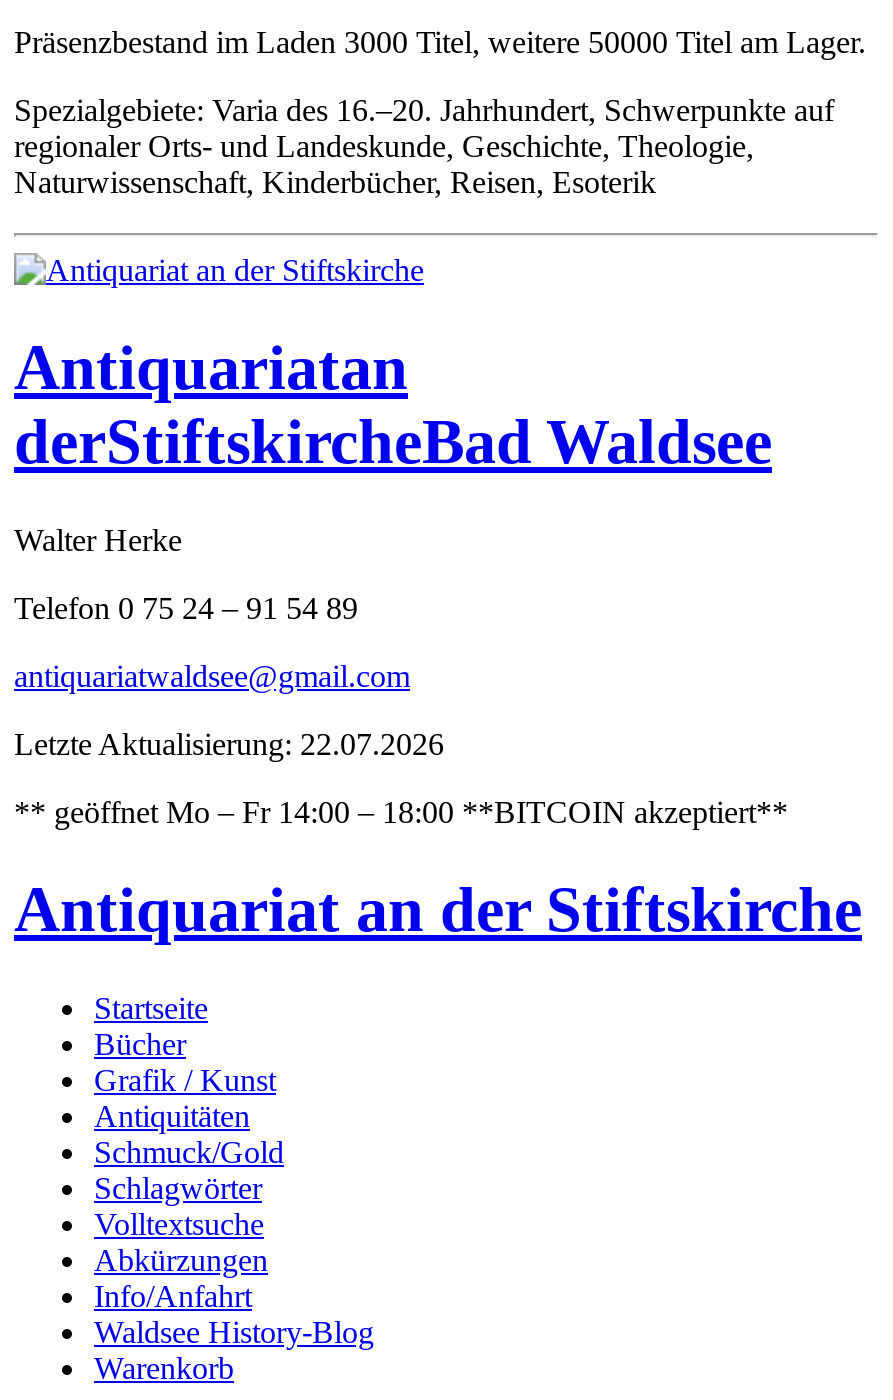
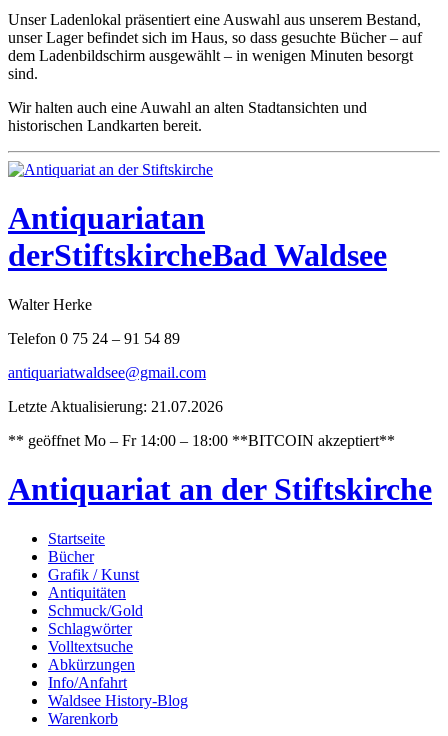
- Präsenzbestand im Laden 3000 Titel, weitere 50000 Titel am Lager.
+ Unser Ladenlokal präsentiert eine Auswahl aus unserem Bestand,
+ unser Lager befindet sich im Haus, so dass gesuchte Bücher – auf
+ dem Ladenbildschirm ausgewählt – in wenigen Minuten besorgt
+ sind.

- Spezialgebiete: Varia des 16.–20. Jahrhundert, Schwerpunkte auf
- regionaler Orts- und Landeskunde, Geschichte, Theologie,
- Naturwissenschaft, Kinderbücher, Reisen, Esoterik
+ Wir halten auch eine Auwahl an alten Stadtansichten und
+ historischen Landkarten bereit.

- Letzte Aktualisierung: 22.07.2026
+ Letzte Aktualisierung: 21.07.2026
